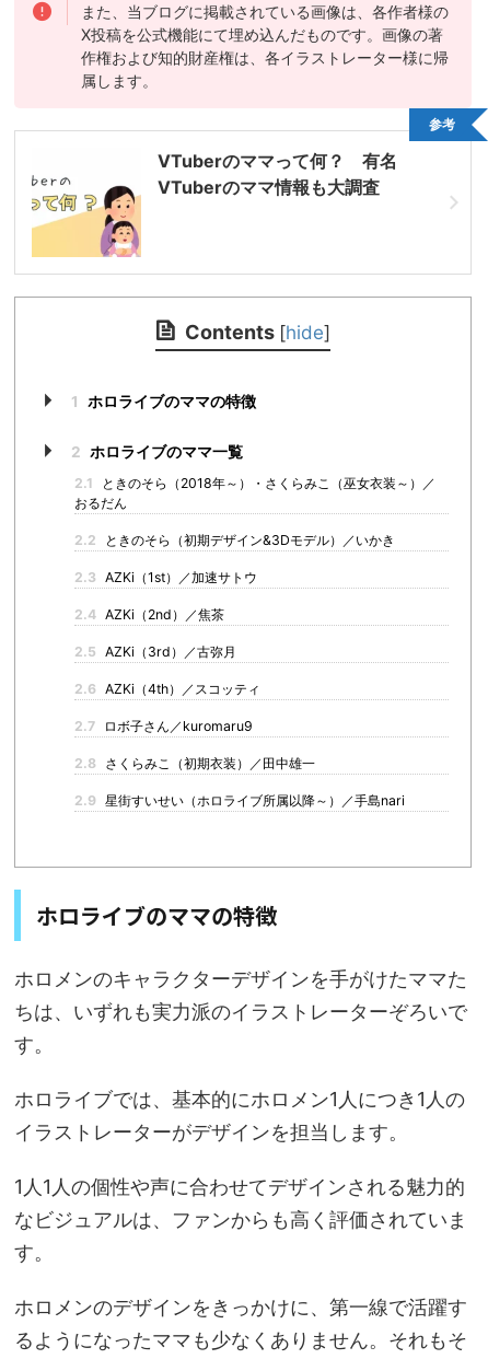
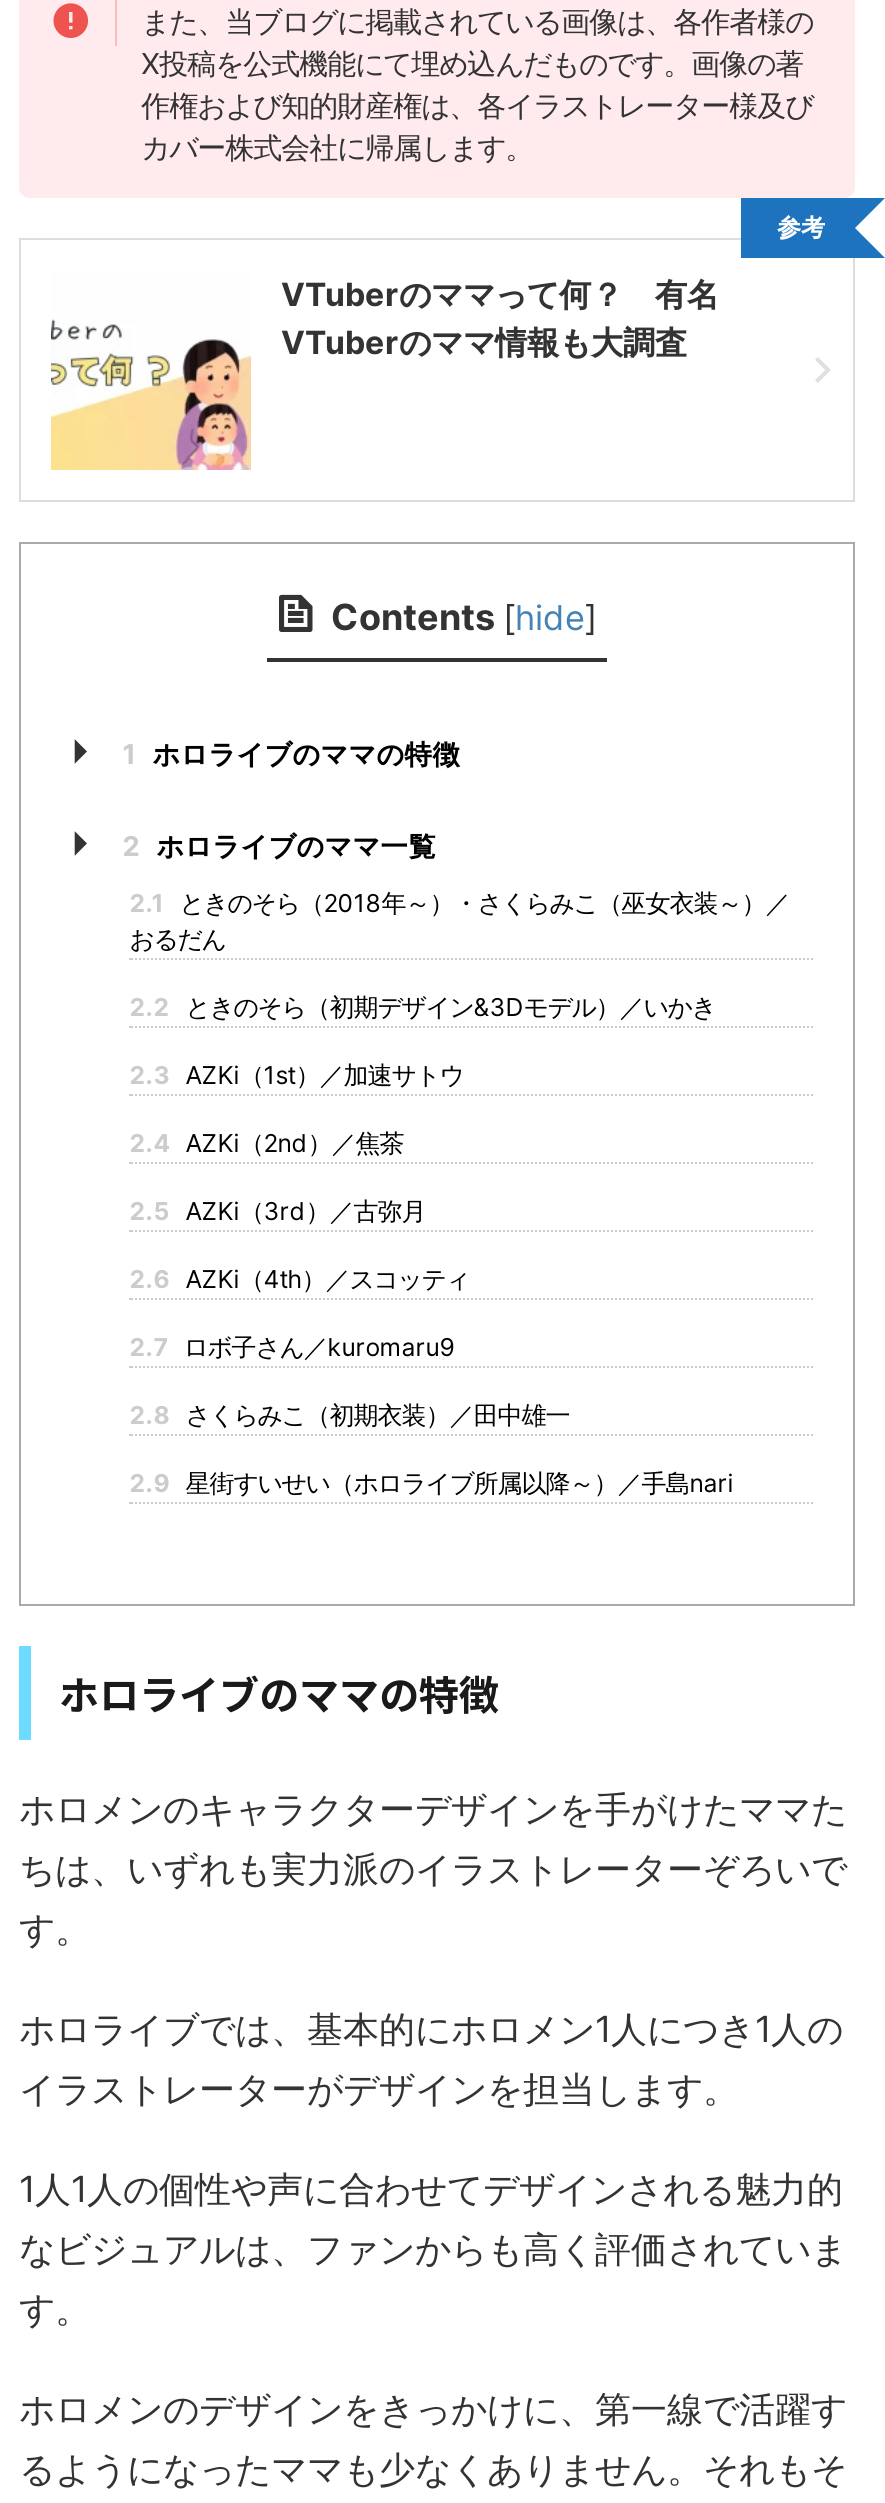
- 作権および知的財産権は、各イラストレーター様に帰
- 属します。
+ 作権および知的財産権は、各イラストレーター様及び
+ カバー株式会社に帰属します。
